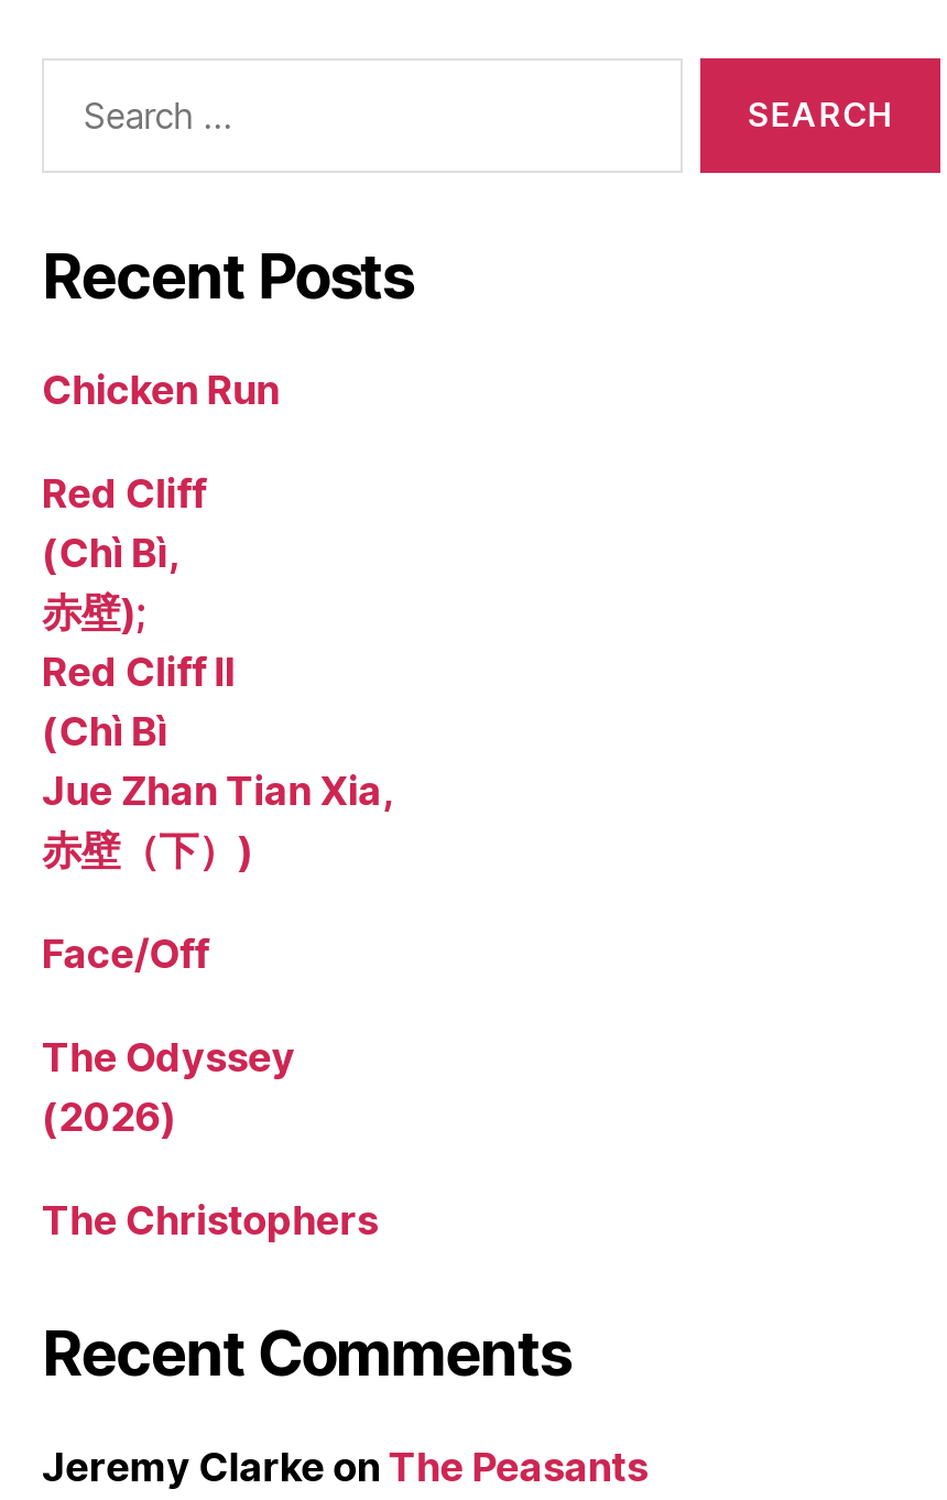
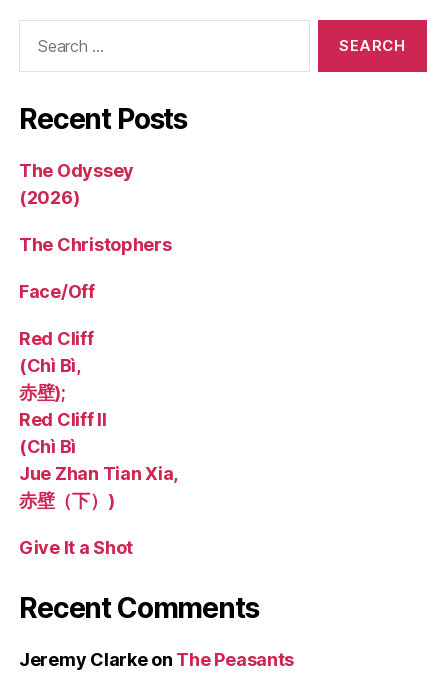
- Chicken Run

moved down: Red Cliff | (Chì Bì, | 赤壁); | Red Cliff II | (Chì Bì | Jue Zhan Tian Xia, | 赤壁（下）)

+ Give It a Shot

moved up: The Odyssey | (2026) | The Christophers | Face/Off
